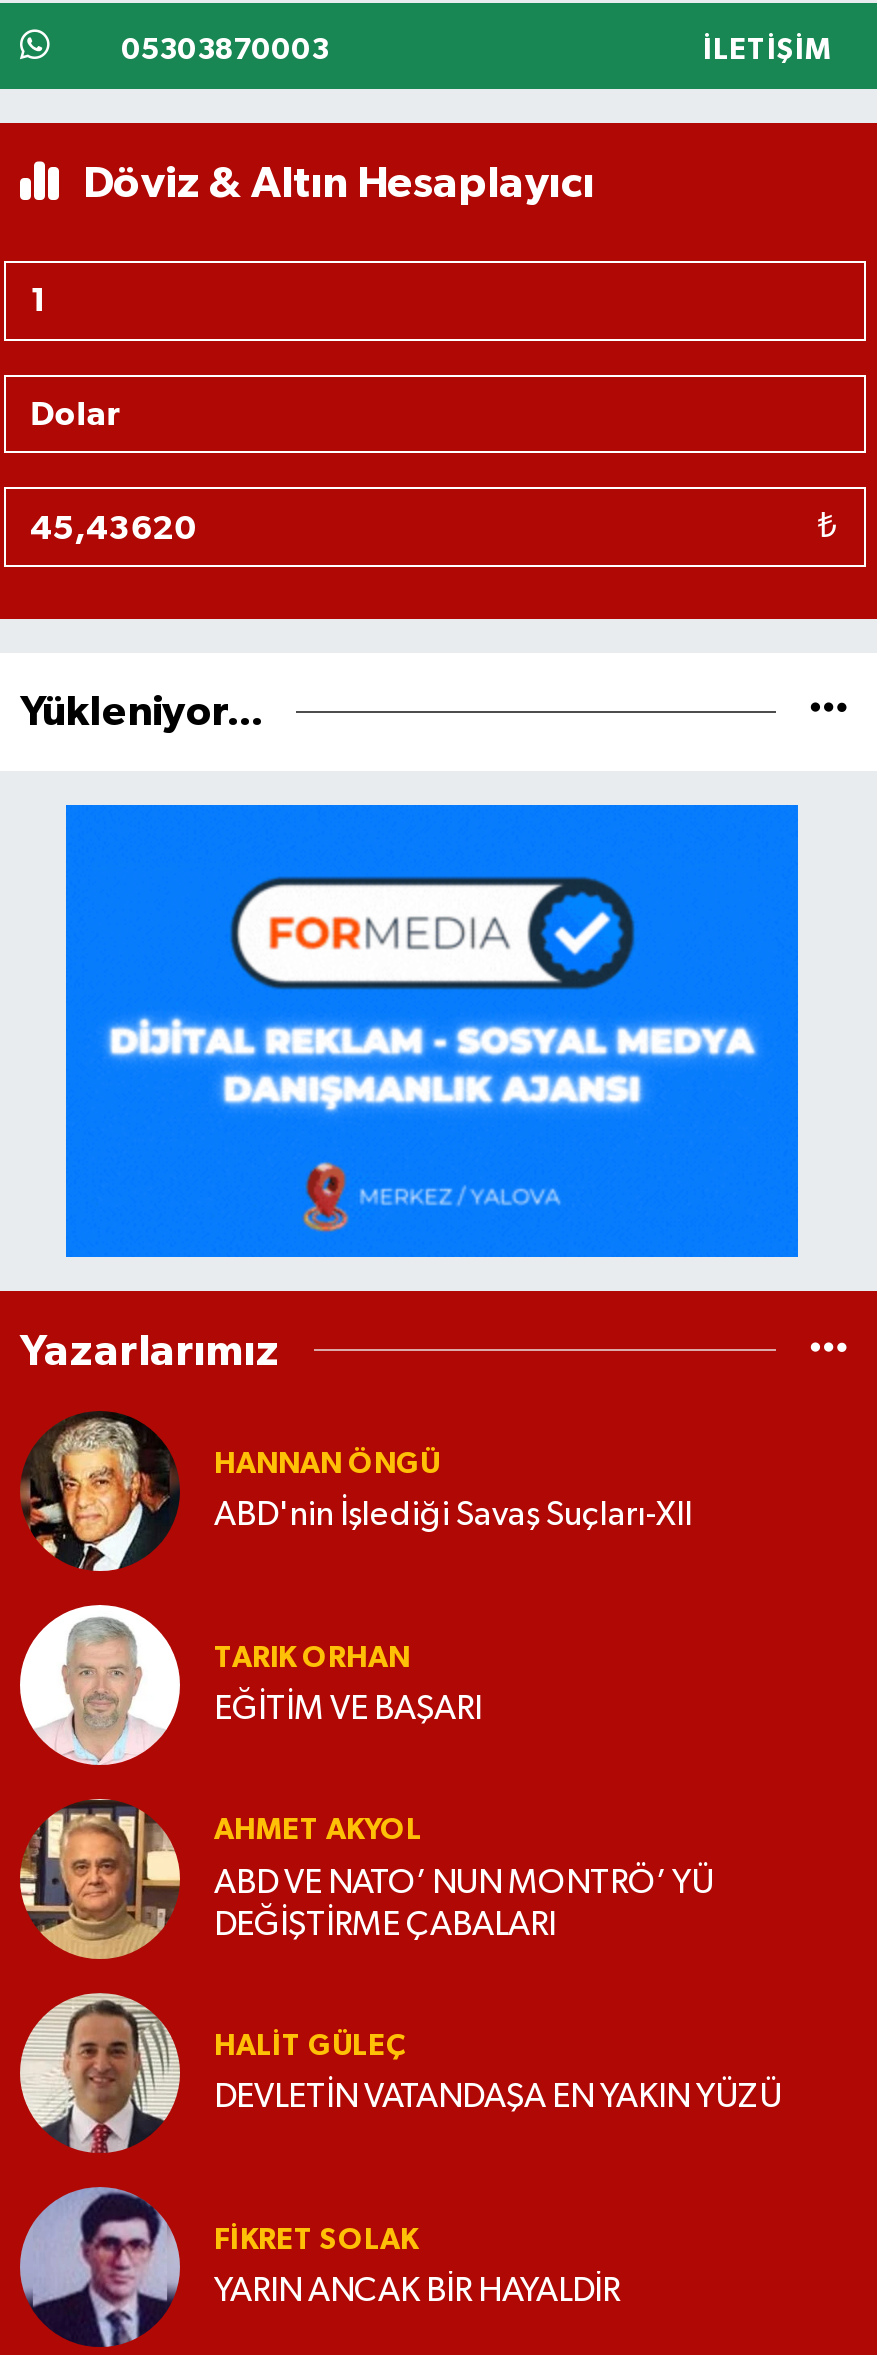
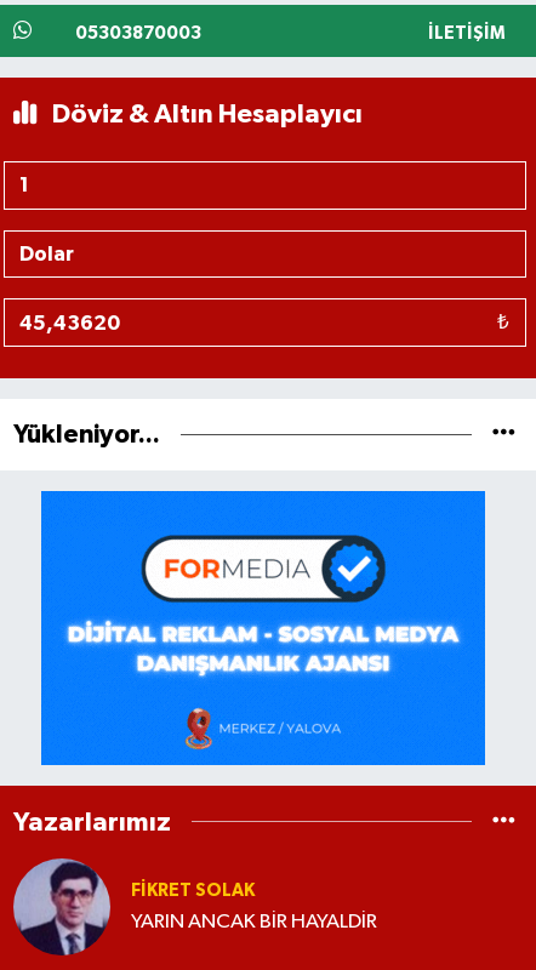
- [image]
- HANNAN ÖNGÜ
- ABD'nin İşlediği Savaş Suçları-XII

- [image]
- TARIK ORHAN
- EĞİTİM VE BAŞARI

- [image]
- AHMET AKYOL
- ABD VE NATO’ NUN MONTRÖ’ YÜ
- DEĞİŞTİRME ÇABALARI

- [image]
- HALIT GÜLEÇ
- DEVLETİN VATANDAŞA EN YAKIN YÜZÜ
